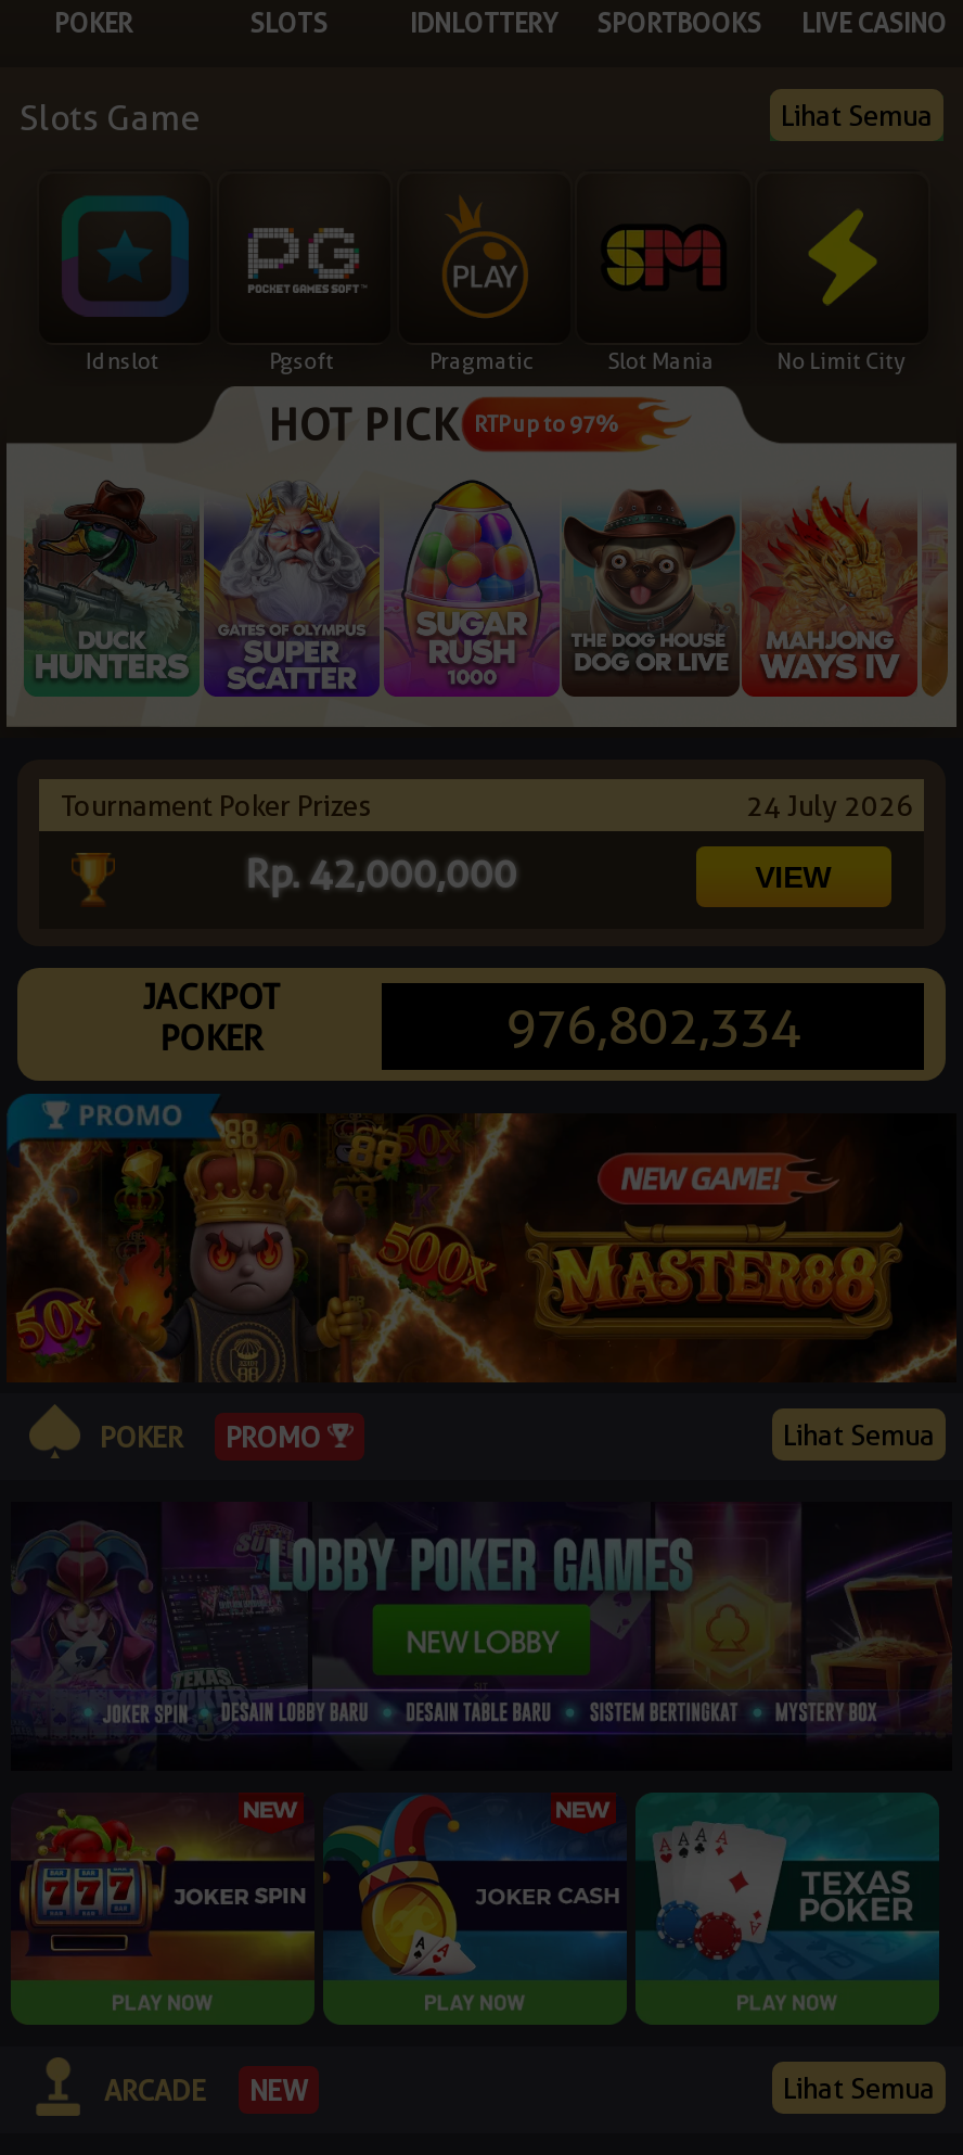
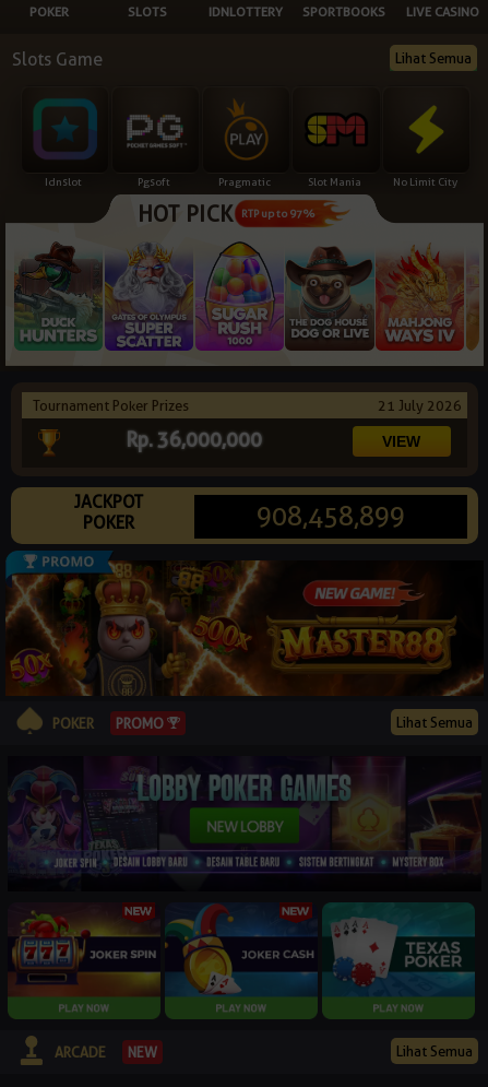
- 24 July 2026
+ 21 July 2026

- Rp. 42,000,000
+ Rp. 36,000,000

- 976,802,334
+ 908,458,899
